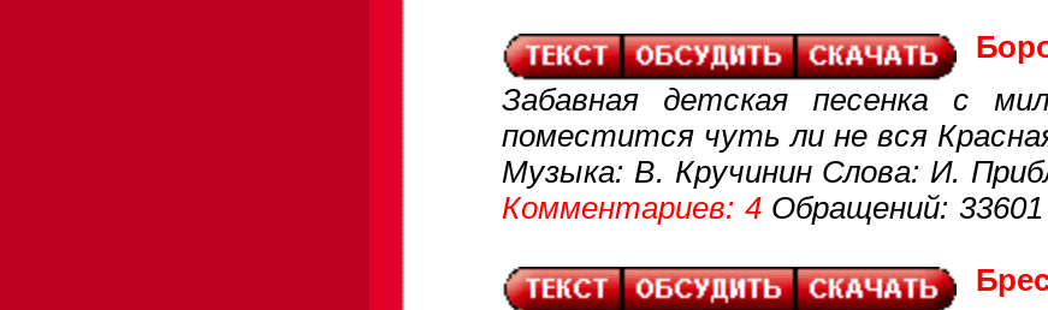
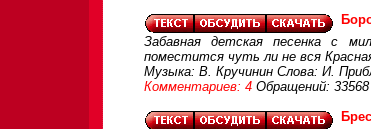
- Комментариев: 4 Обращений: 33601
+ Комментариев: 4 Обращений: 33568
